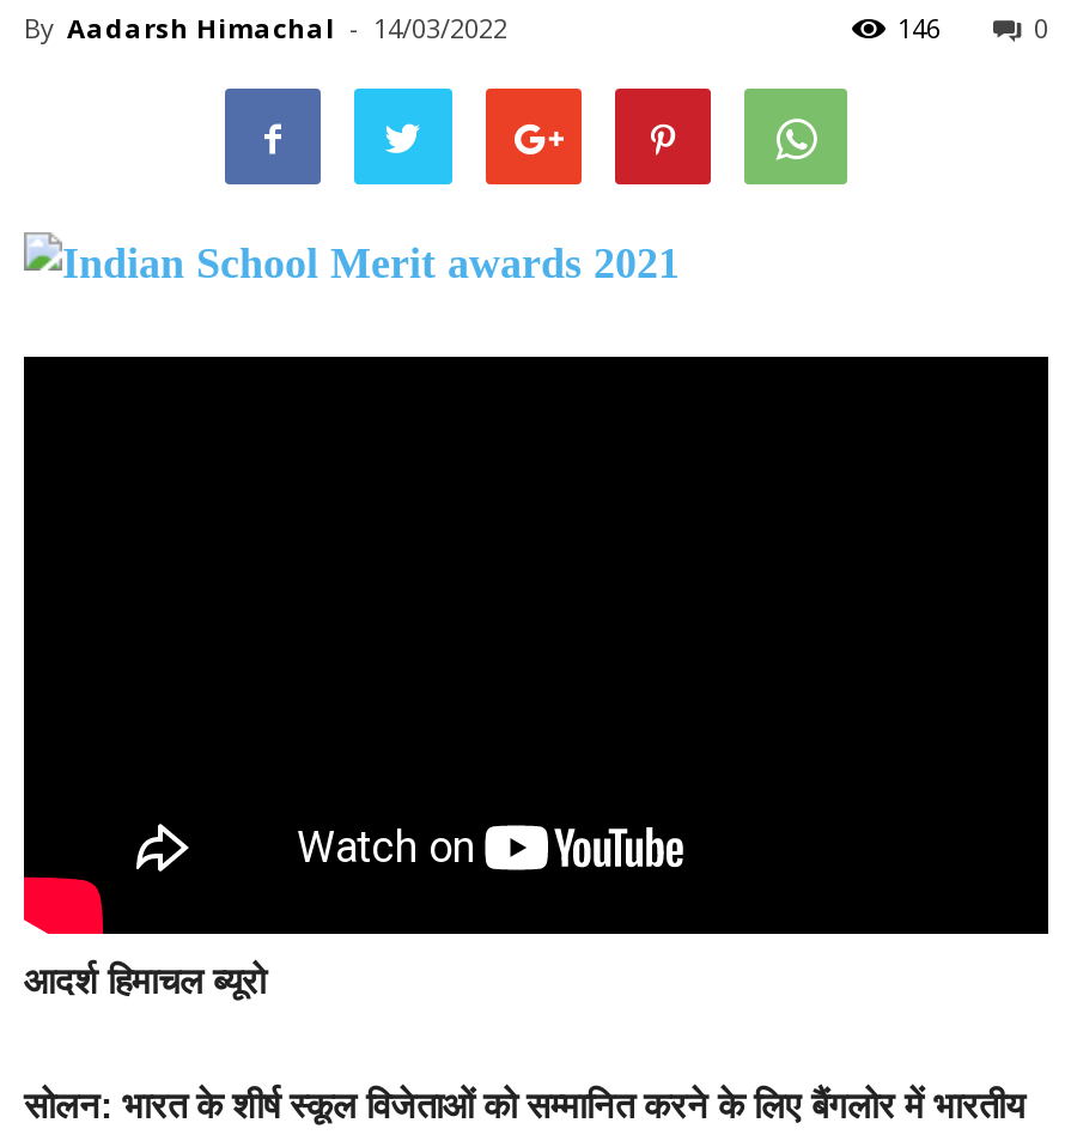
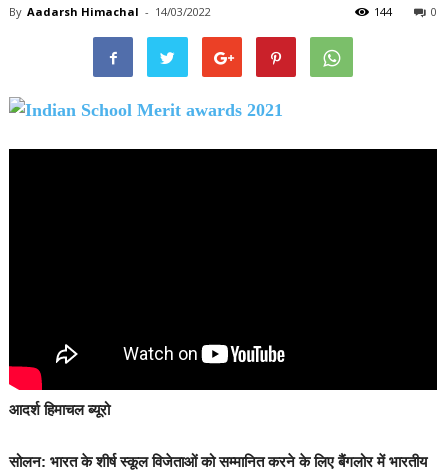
- 146
+ 144
